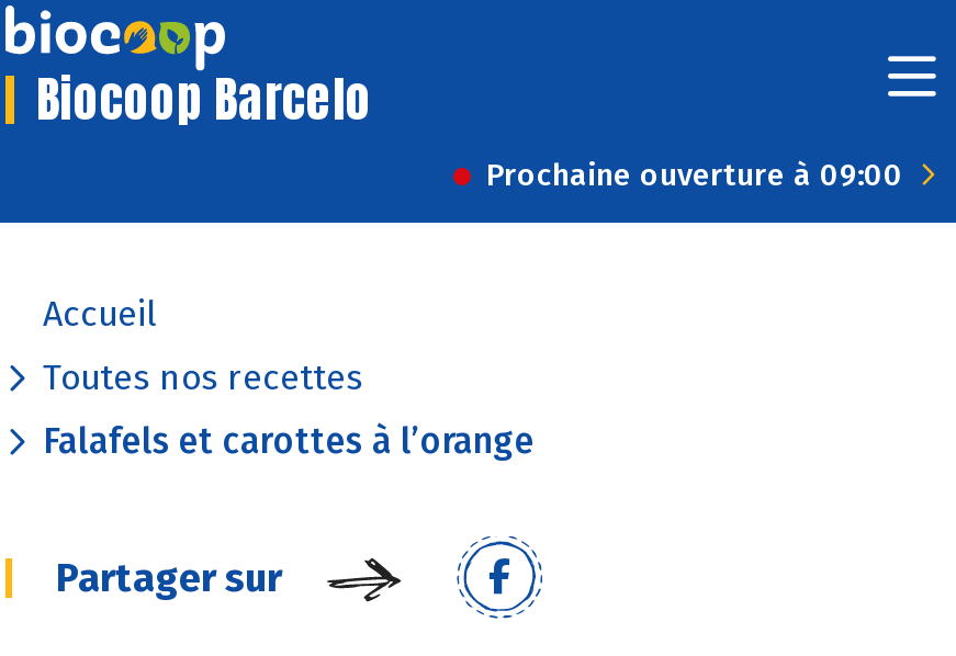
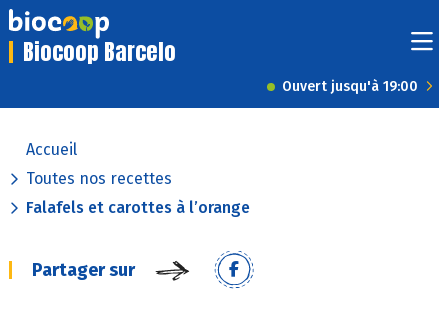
- Prochaine ouverture à 09:00
+ Ouvert jusqu'à 19:00
